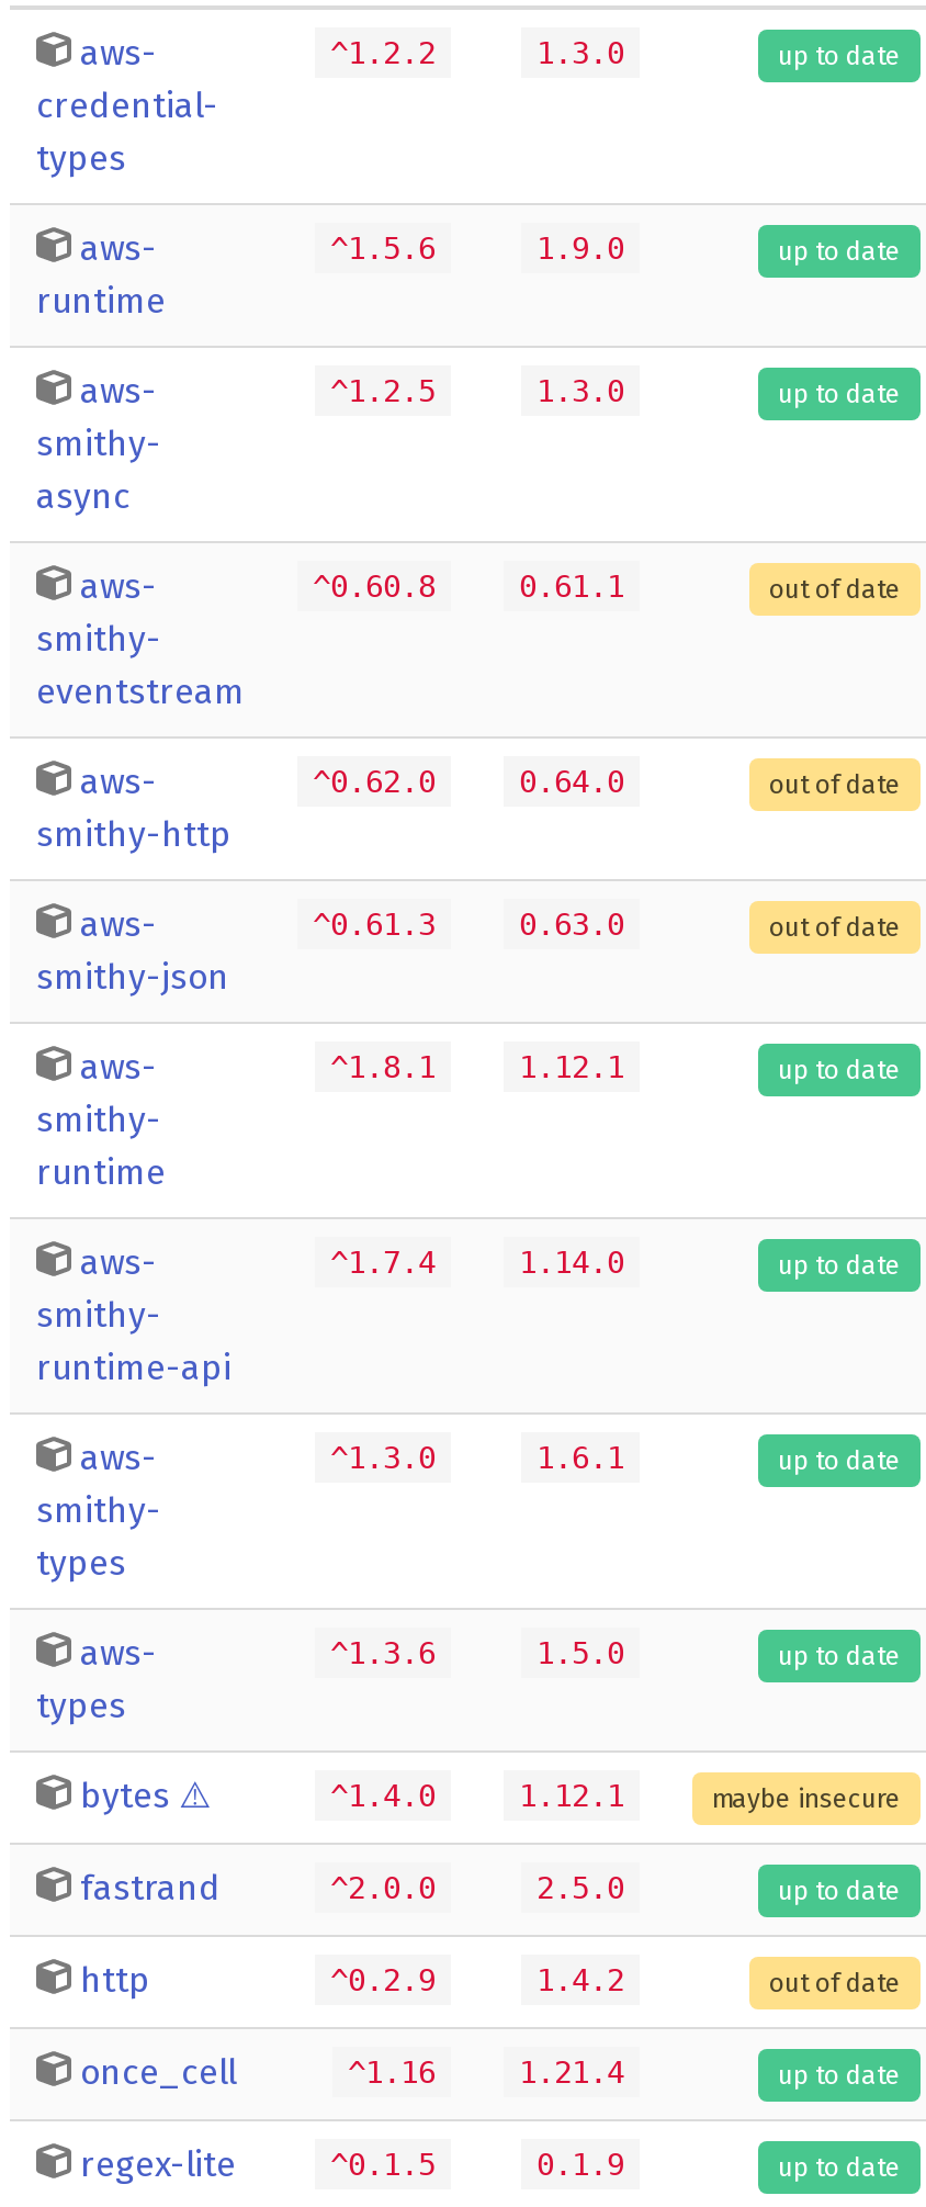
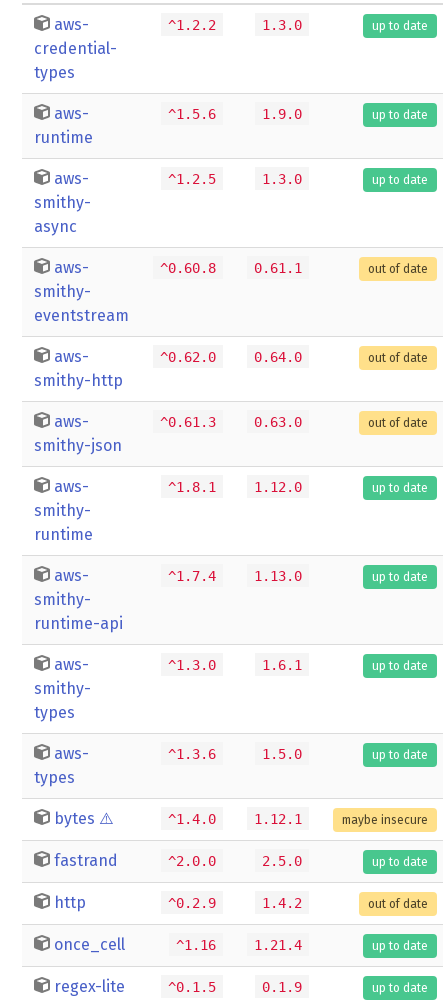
- 1.12.1
+ 1.12.0

- 1.14.0
+ 1.13.0
